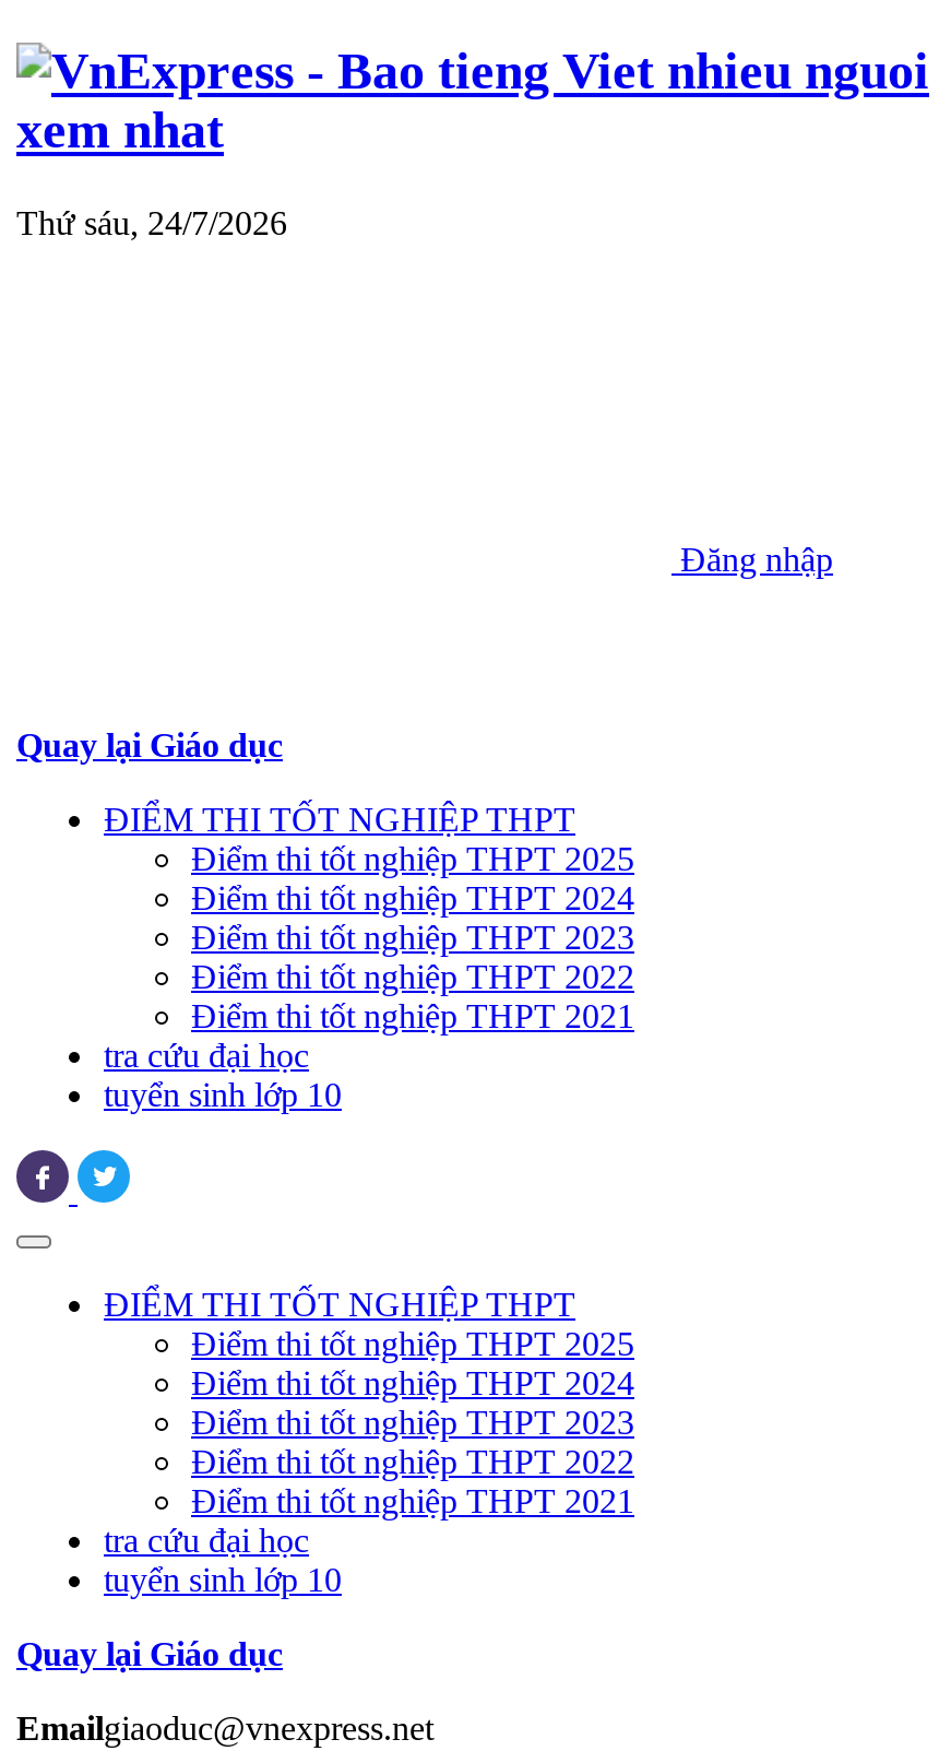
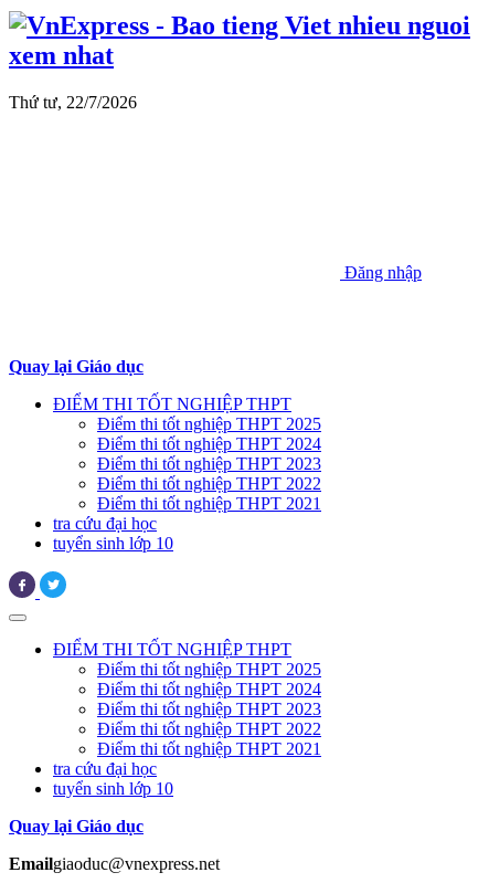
- Thứ sáu, 24/7/2026
+ Thứ tư, 22/7/2026
